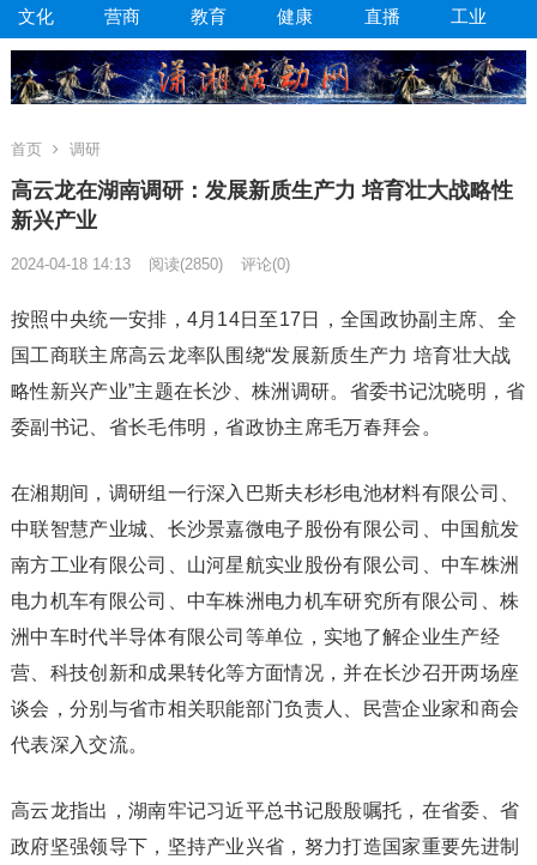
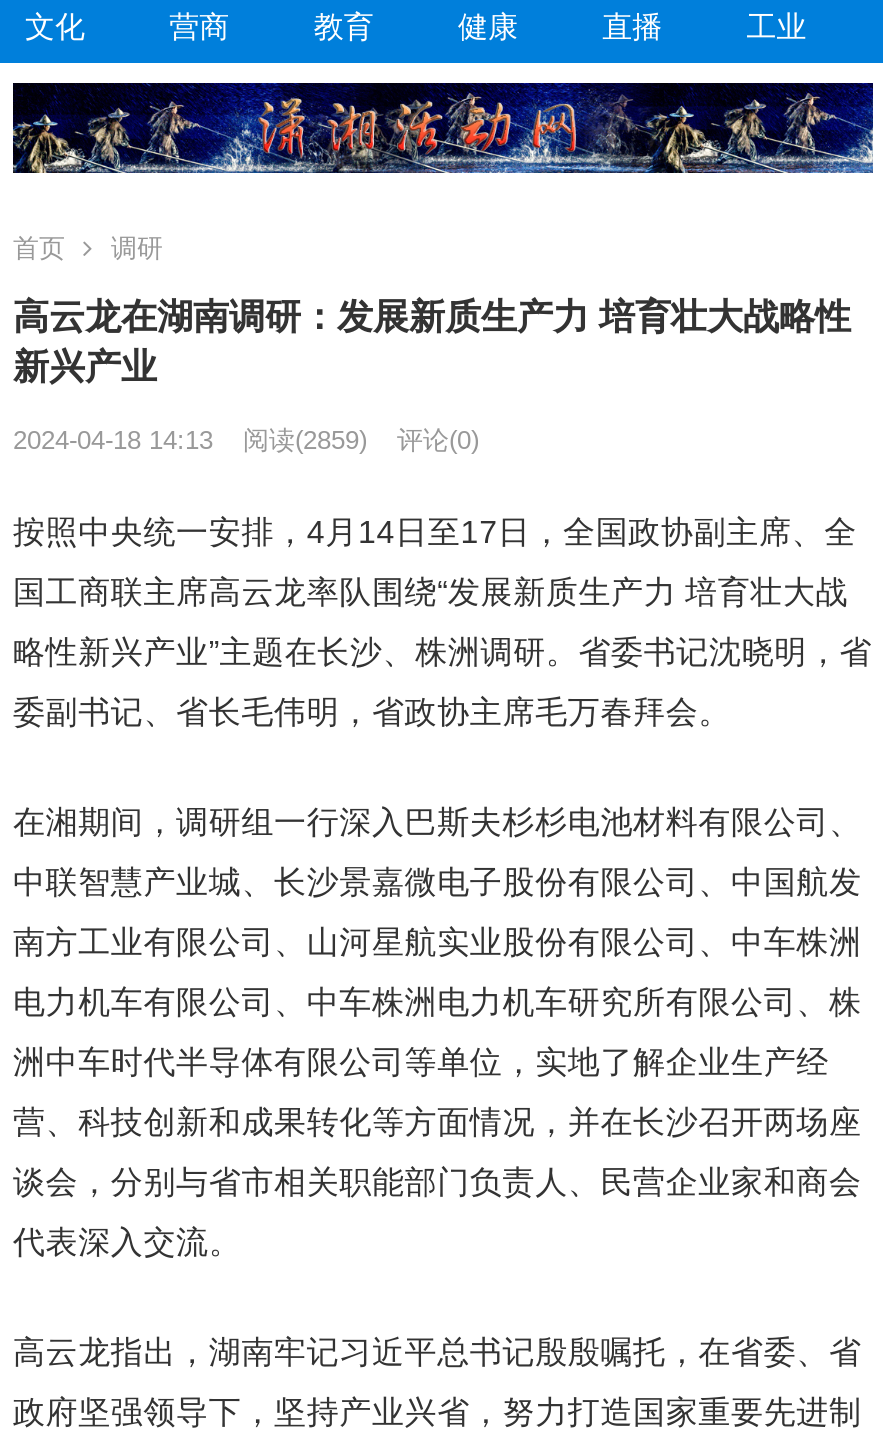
- 2024-04-18 14:13 阅读(2850) 评论(0)
+ 2024-04-18 14:13 阅读(2859) 评论(0)
